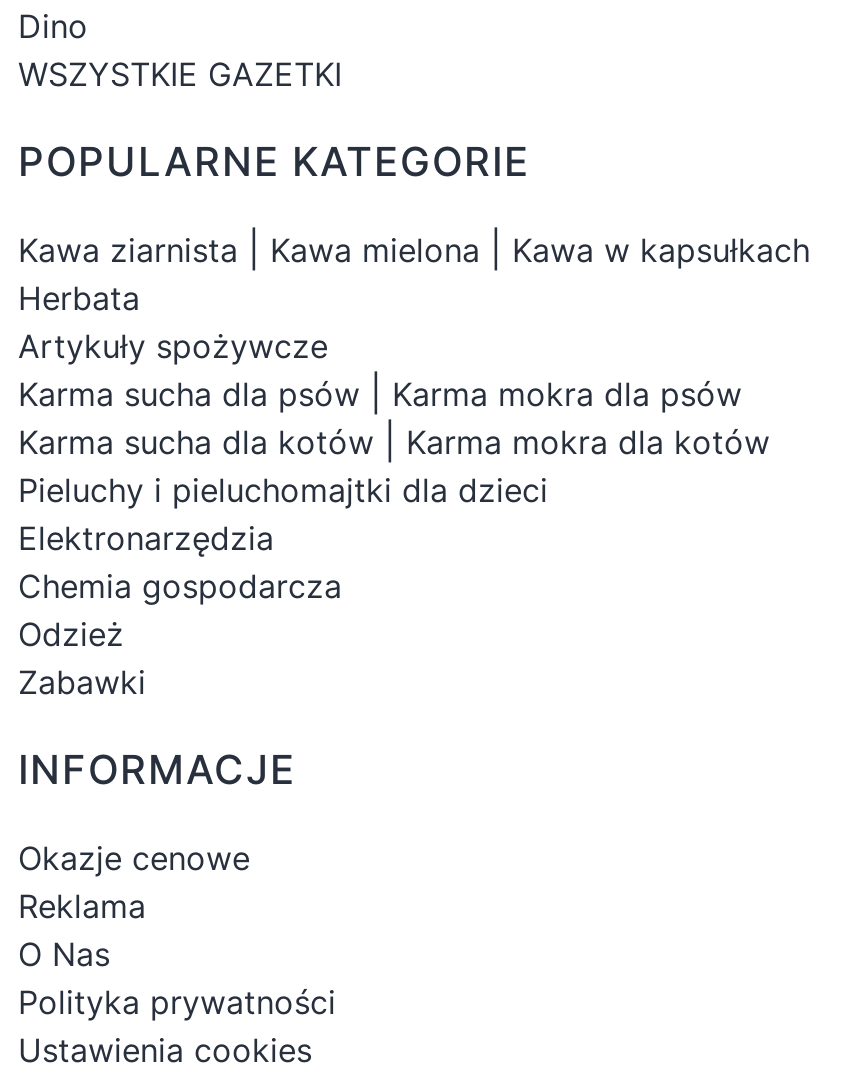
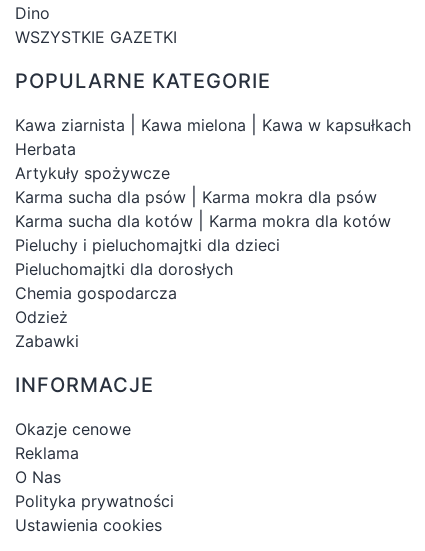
- Elektronarzędzia
+ Pieluchomajtki dla dorosłych
